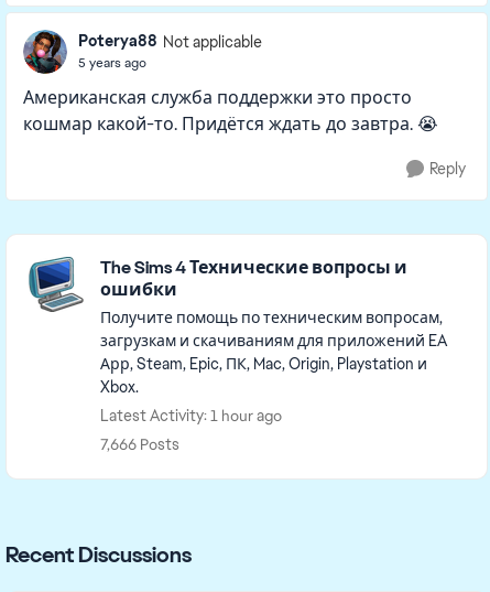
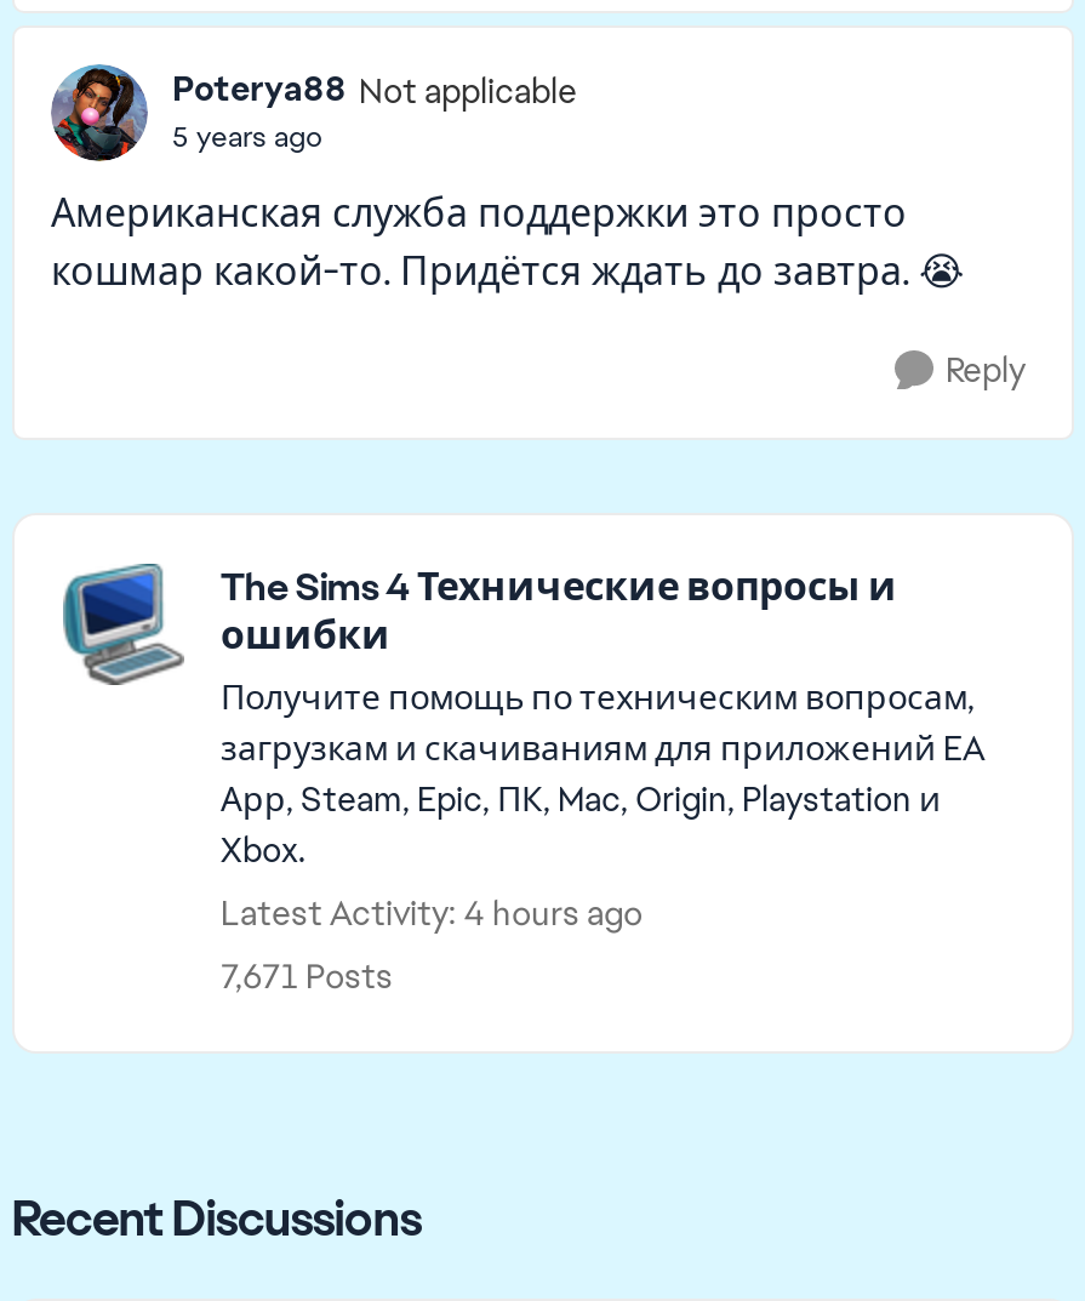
- Latest Activity: 1 hour ago
+ Latest Activity: 4 hours ago

- 7,666 Posts
+ 7,671 Posts
